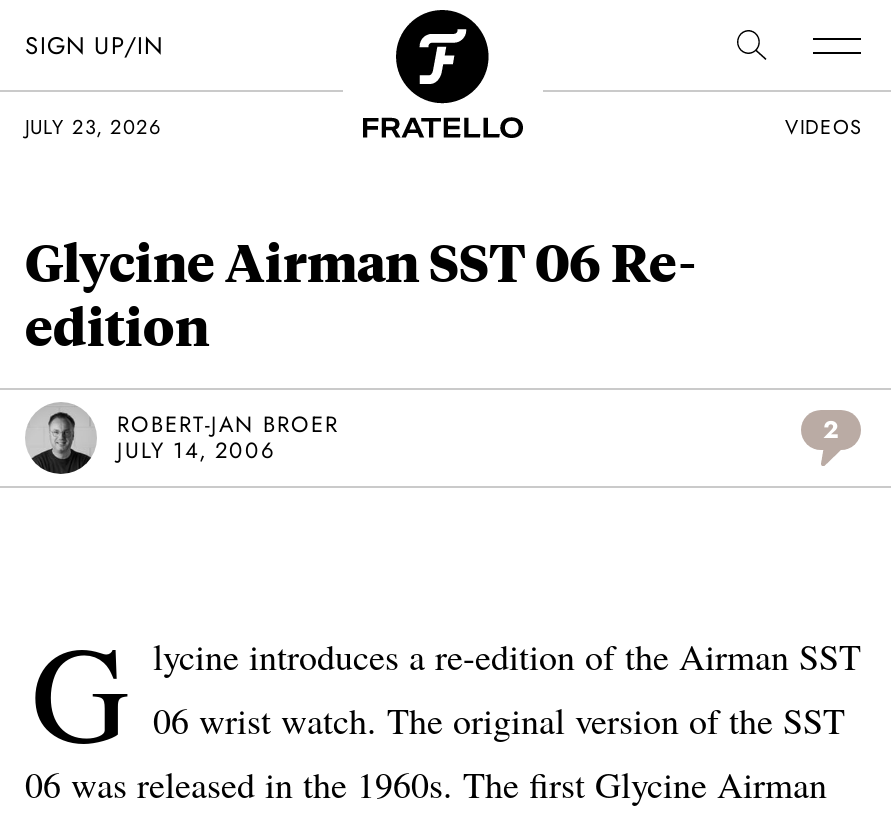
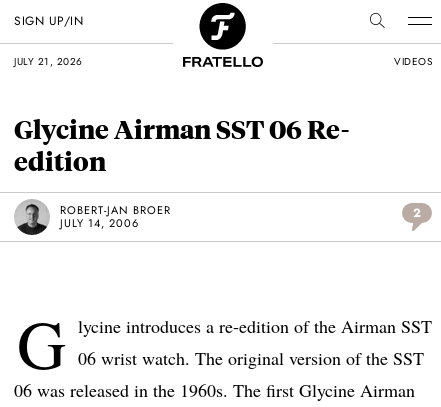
- JULY 23, 2026
+ JULY 21, 2026
